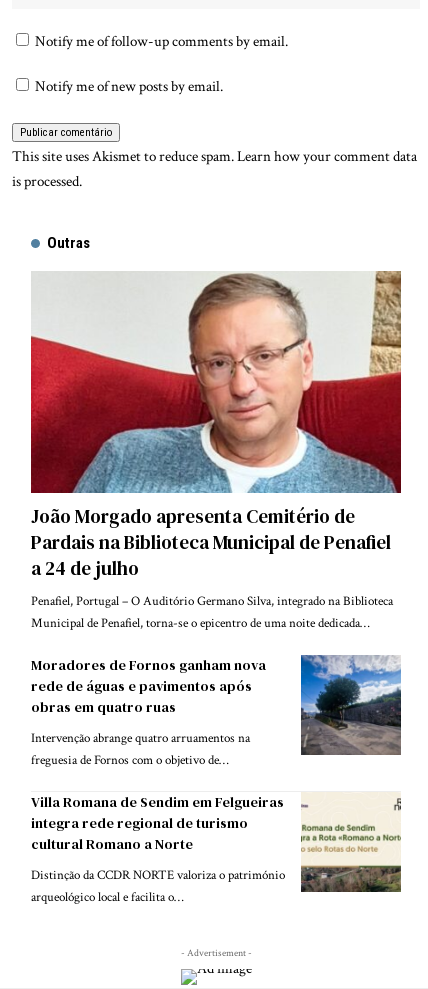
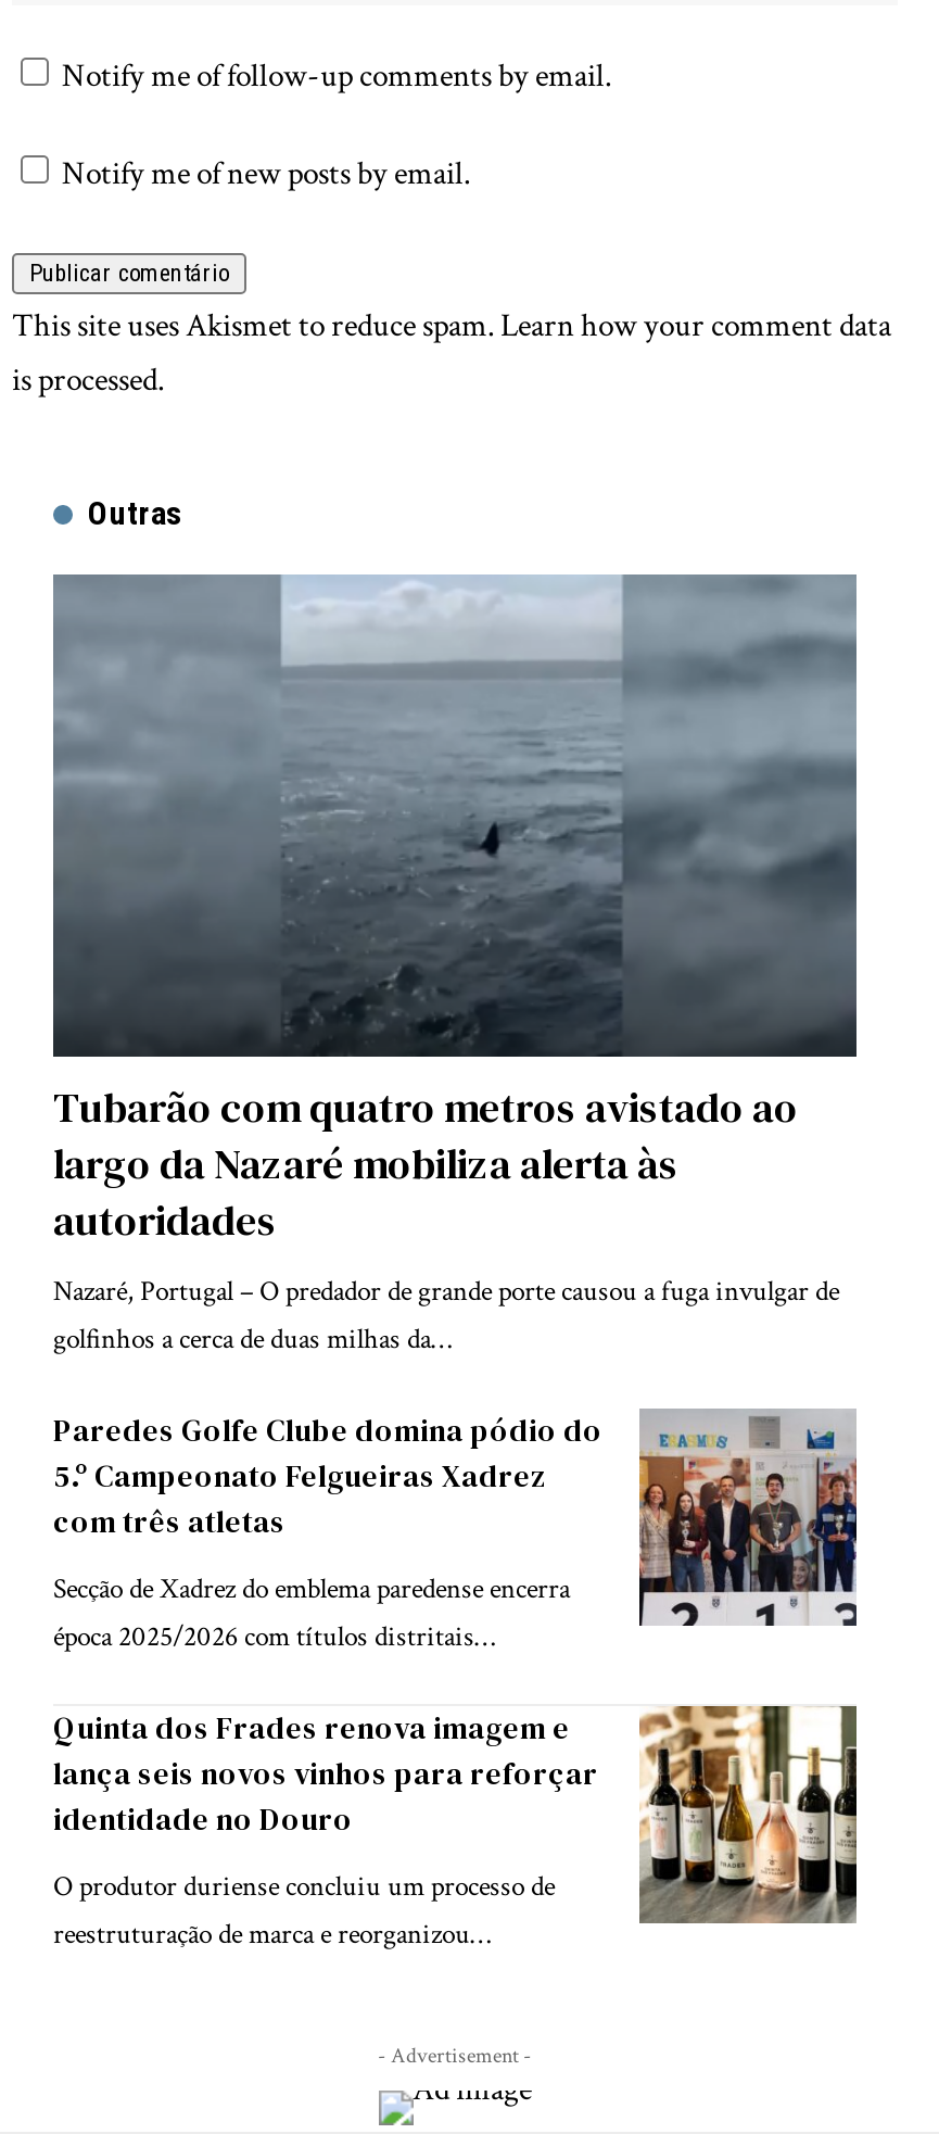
- [image]
- João Morgado apresenta Cemitério de
- Pardais na Biblioteca Municipal de Penafiel
- a 24 de julho
+ [image]
+ Tubarão com quatro metros avistado ao
+ largo da Nazaré mobiliza alerta às
+ autoridades

- Penafiel, Portugal – O Auditório Germano Silva, integrado na Biblioteca
- Municipal de Penafiel, torna-se o epicentro de uma noite dedicada…
+ Nazaré, Portugal – O predador de grande porte causou a fuga invulgar de
+ golfinhos a cerca de duas milhas da…

- [image]
- Moradores de Fornos ganham nova
- rede de águas e pavimentos após
- obras em quatro ruas
+ [image]
+ Paredes Golfe Clube domina pódio do
+ 5.º Campeonato Felgueiras Xadrez
+ com três atletas

- Intervenção abrange quatro arruamentos na
- freguesia de Fornos com o objetivo de…
+ Secção de Xadrez do emblema paredense encerra
+ época 2025/2026 com títulos distritais…

- [image]
- Villa Romana de Sendim em Felgueiras
- integra rede regional de turismo
- cultural Romano a Norte
+ [image]
+ Quinta dos Frades renova imagem e
+ lança seis novos vinhos para reforçar
+ identidade no Douro

- Distinção da CCDR NORTE valoriza o património
- arqueológico local e facilita o…
+ O produtor duriense concluiu um processo de
+ reestruturação de marca e reorganizou…
